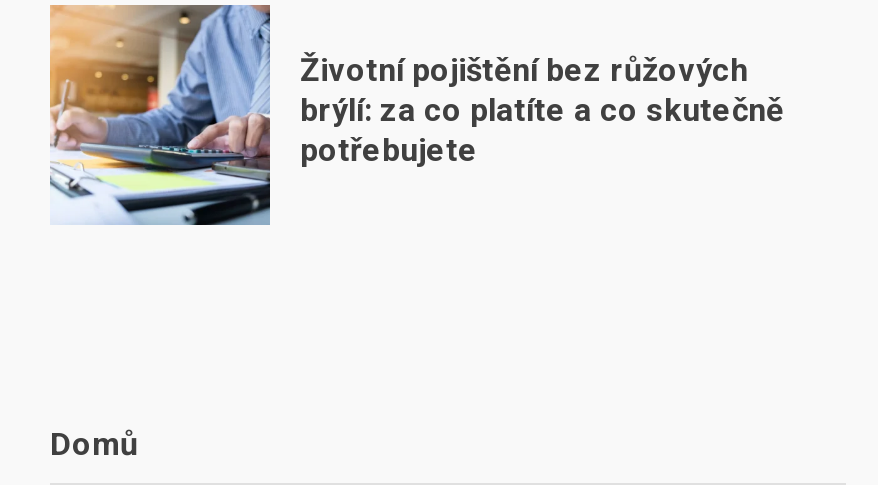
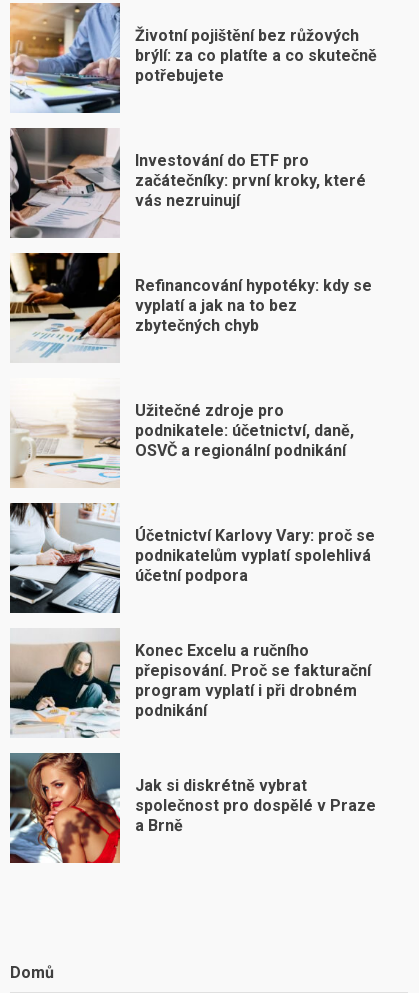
+ [image]
+ Investování do ETF pro
+ začátečníky: první kroky, které
+ vás nezruinují

+ [image]
+ Refinancování hypotéky: kdy se
+ vyplatí a jak na to bez
+ zbytečných chyb

+ [image]
+ Účetnictví Karlovy Vary: proč se
+ podnikatelům vyplatí spolehlivá
+ účetní podpora

+ [image]
+ Konec Excelu a ručního
+ přepisování. Proč se fakturační
+ program vyplatí i při drobném
+ podnikání

+ [image]
+ Jak si diskrétně vybrat
+ společnost pro dospělé v Praze
+ a Brně

+ [image]
+ Užitečné zdroje pro
+ podnikatele: účetnictví, daně,
+ OSVČ a regionální podnikání
